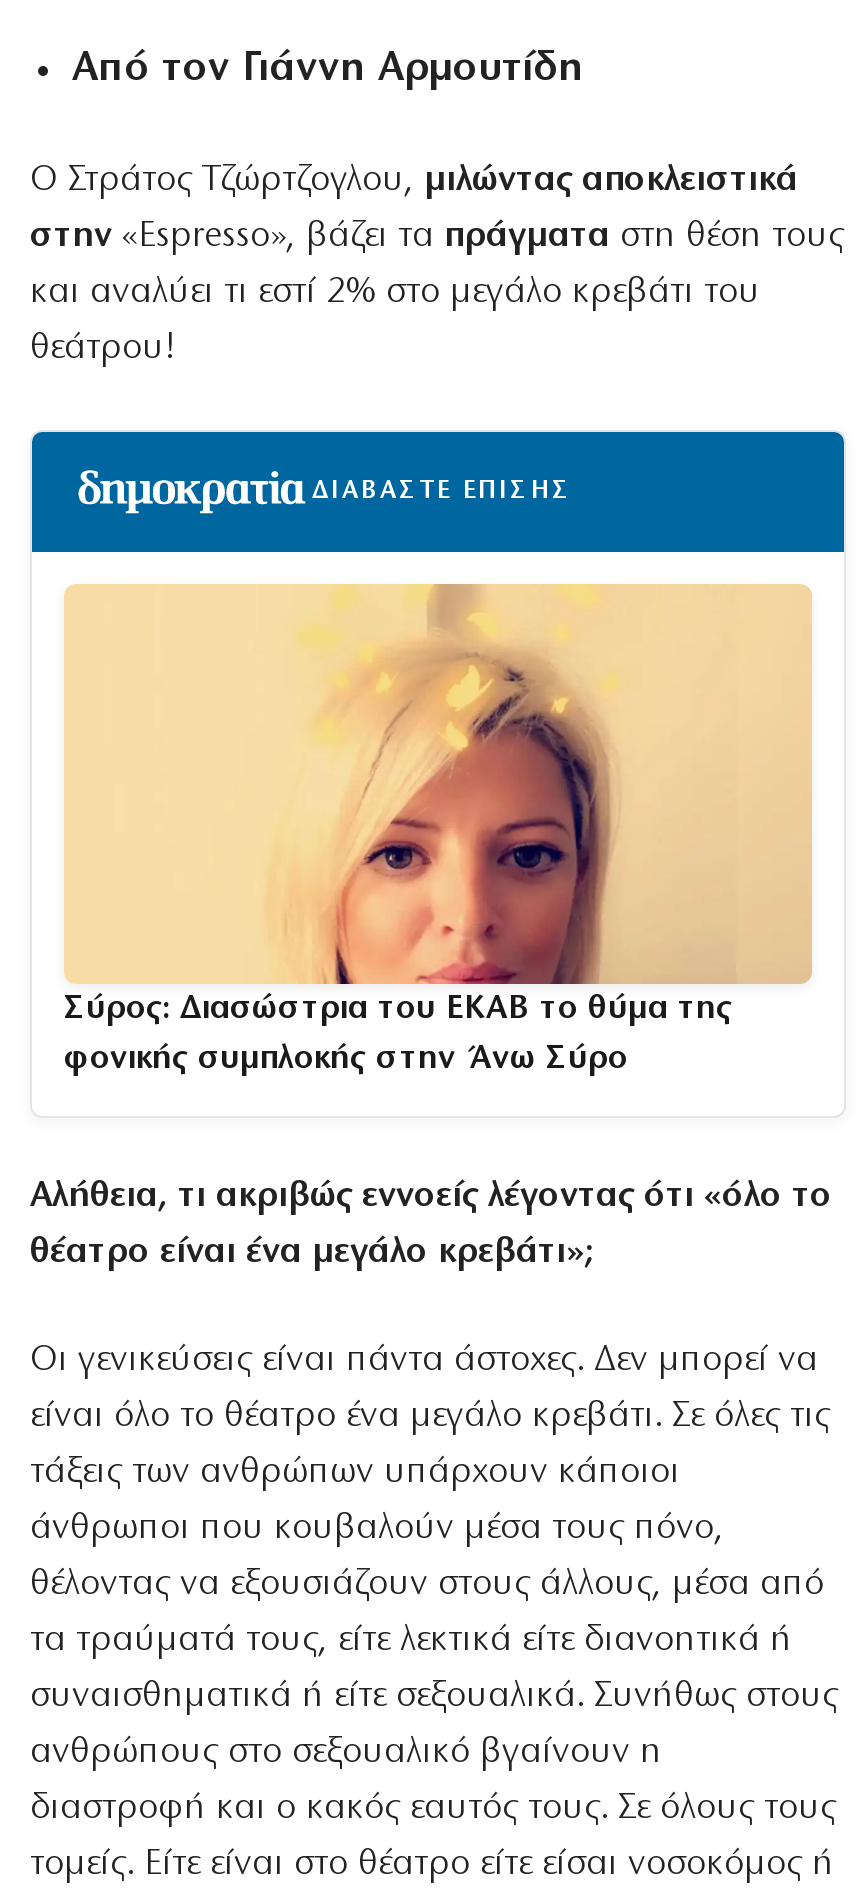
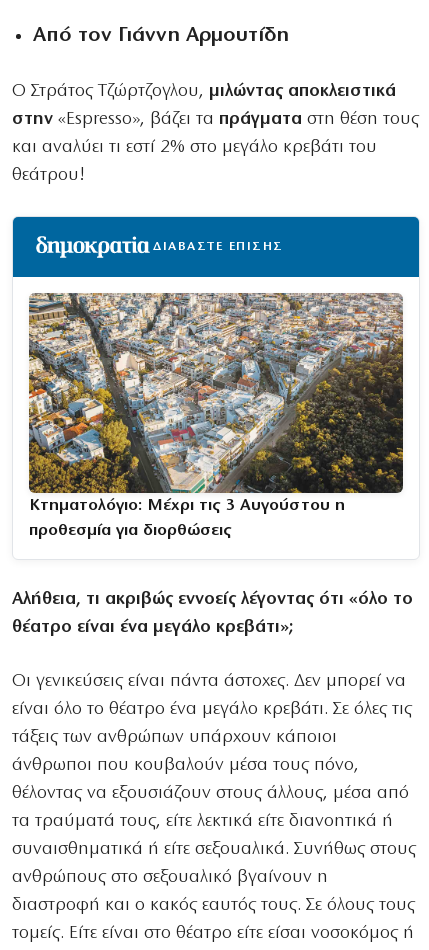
- [image]
- Σύρος: Διασώστρια του ΕΚΑΒ το θύμα της
+ [image]
+ Κτηματολόγιο: Μέχρι τις 3 Αυγούστου η

- φονικής συμπλοκής στην Άνω Σύρο
+ προθεσμία για διορθώσεις
